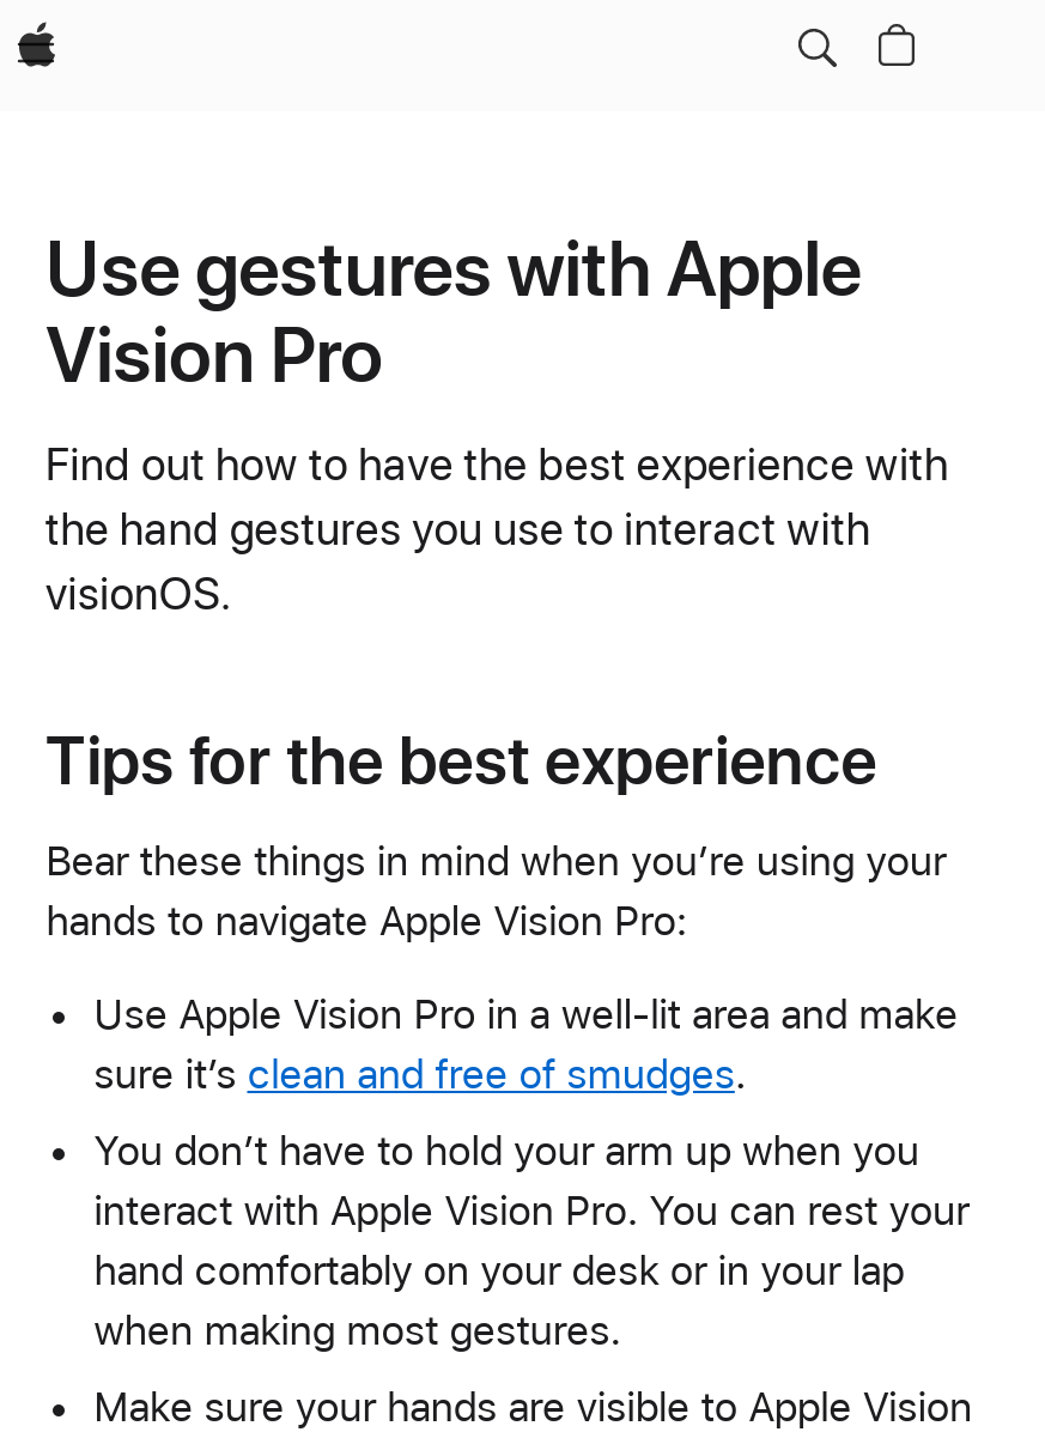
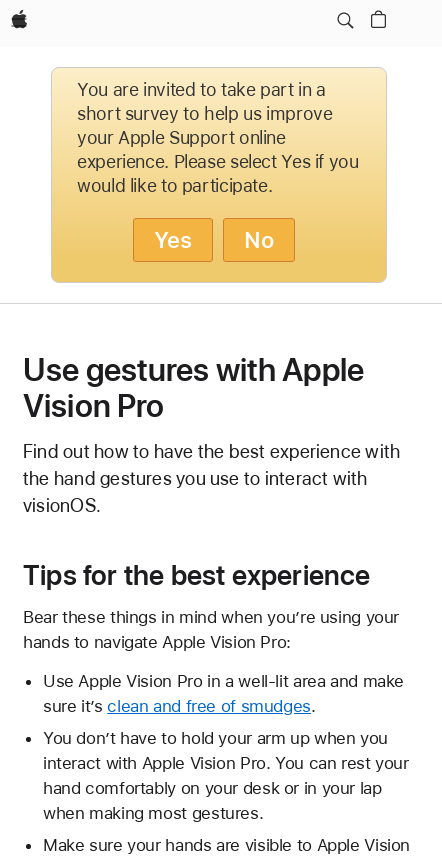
+ [image]
+ You are invited to take part in a
+ short survey to help us improve
+ your Apple Support online
+ experience. Please select Yes if you
+ would like to participate.
+ Yes
+ No
